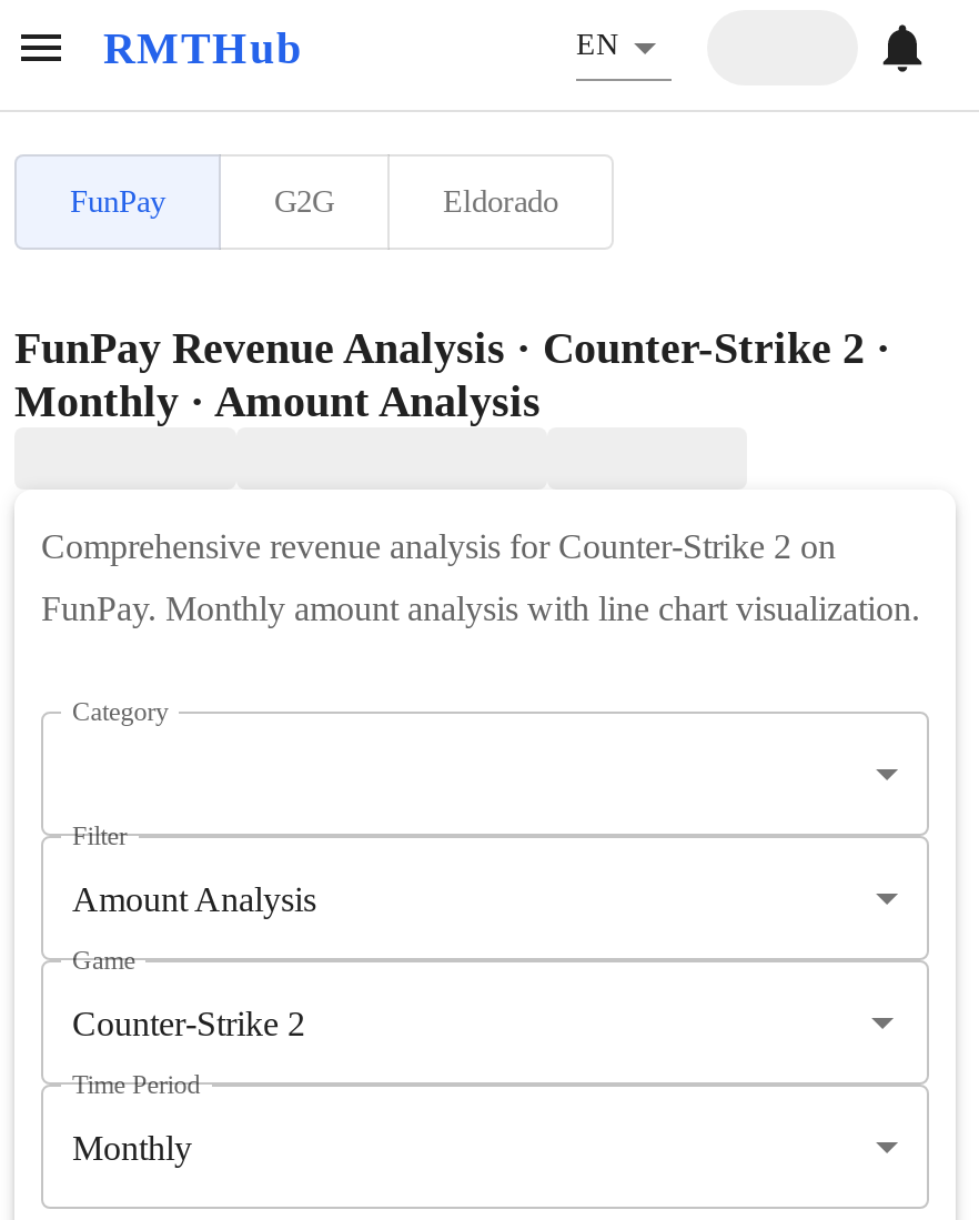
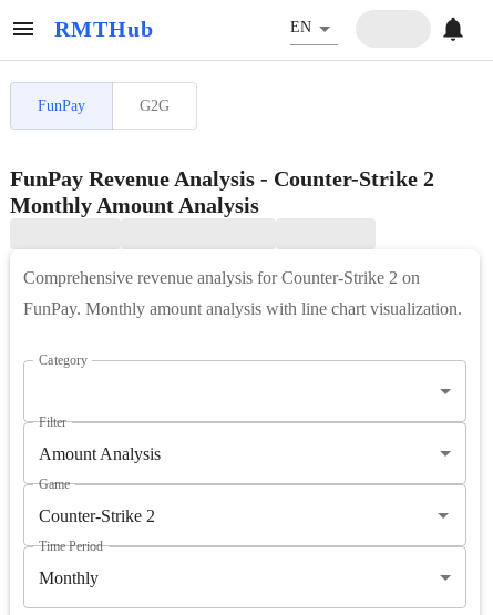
- Eldorado
- FunPay Revenue Analysis · Counter-Strike 2 ·
- Monthly · Amount Analysis
+ FunPay Revenue Analysis - Counter-Strike 2
+ Monthly Amount Analysis
